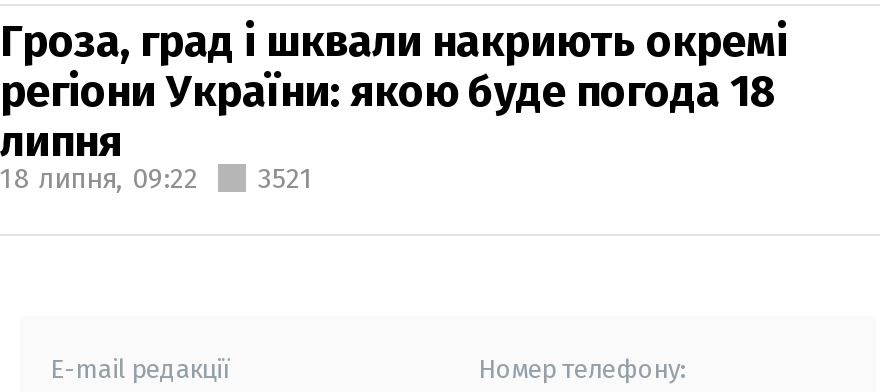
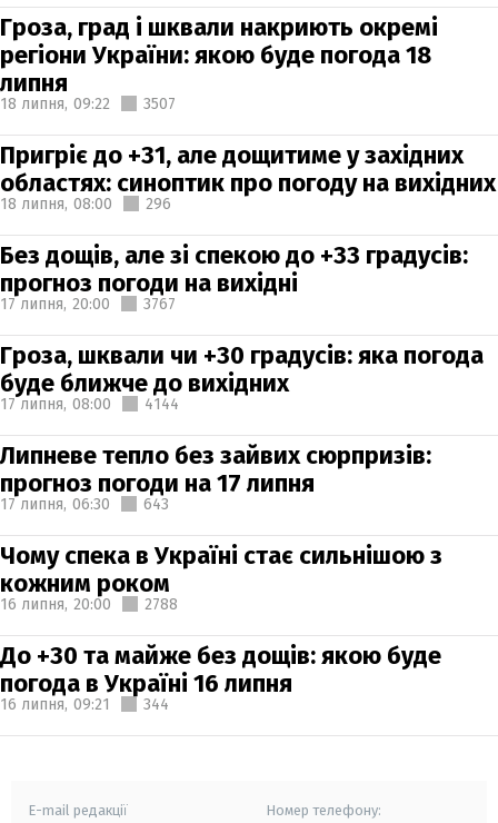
- 3521
+ 3507
+ Пригріє до +31, але дощитиме у західних
+ областях: синоптик про погоду на вихідних
+ 18 липня, 08:00
+ 296
+ Без дощів, але зі спекою до +33 градусів:
+ прогноз погоди на вихідні
+ 17 липня, 20:00
+ 3767
+ Гроза, шквали чи +30 градусів: яка погода
+ буде ближче до вихідних
+ 17 липня, 08:00
+ 4144
+ Липневе тепло без зайвих сюрпризів:
+ прогноз погоди на 17 липня
+ 17 липня, 06:30
+ 643
+ Чому спека в Україні стає сильнішою з
+ кожним роком
+ 16 липня, 20:00
+ 2788
+ До +30 та майже без дощів: якою буде
+ погода в Україні 16 липня
+ 16 липня, 09:21
+ 344
